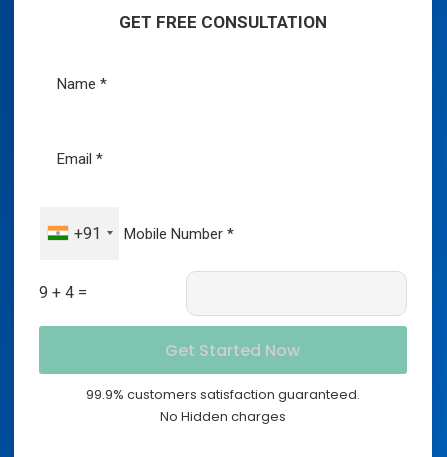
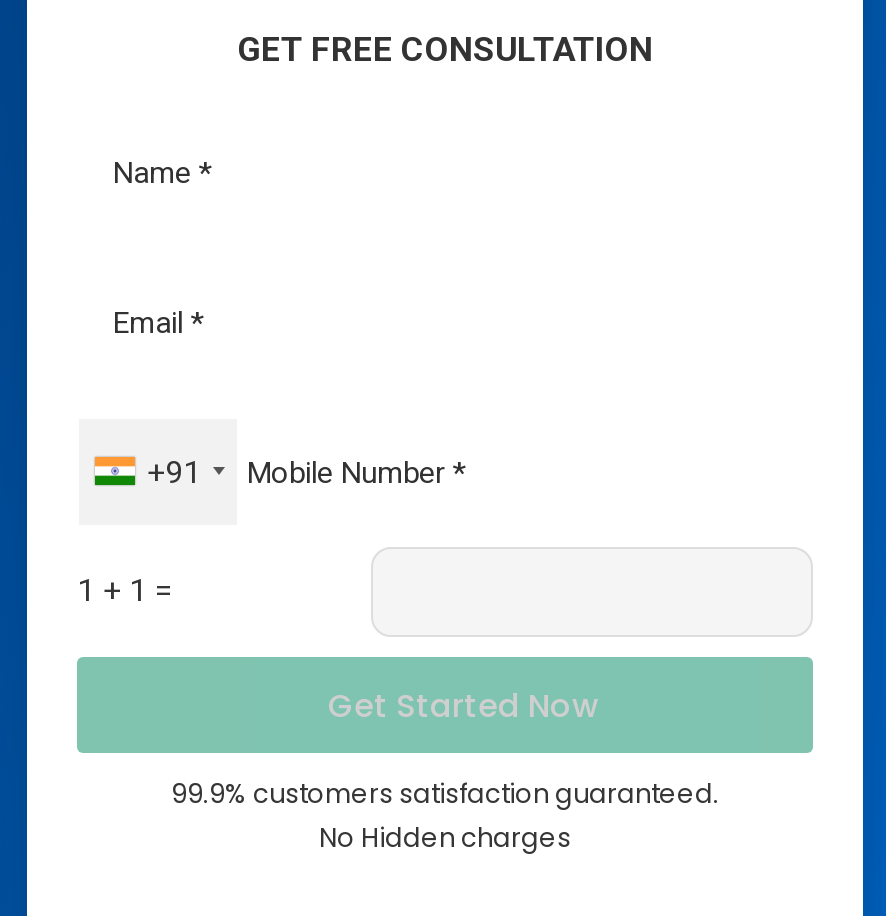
- 9 + 4 =
+ 1 + 1 =
